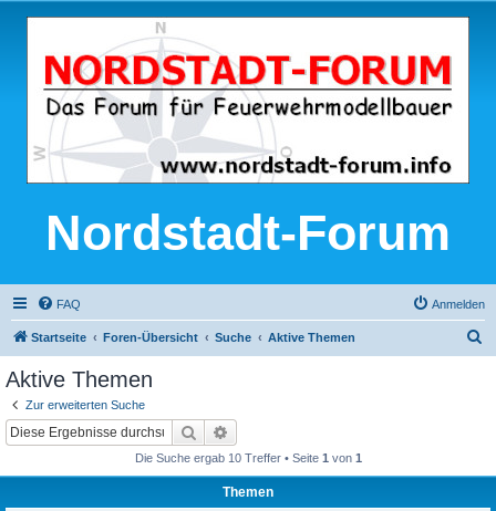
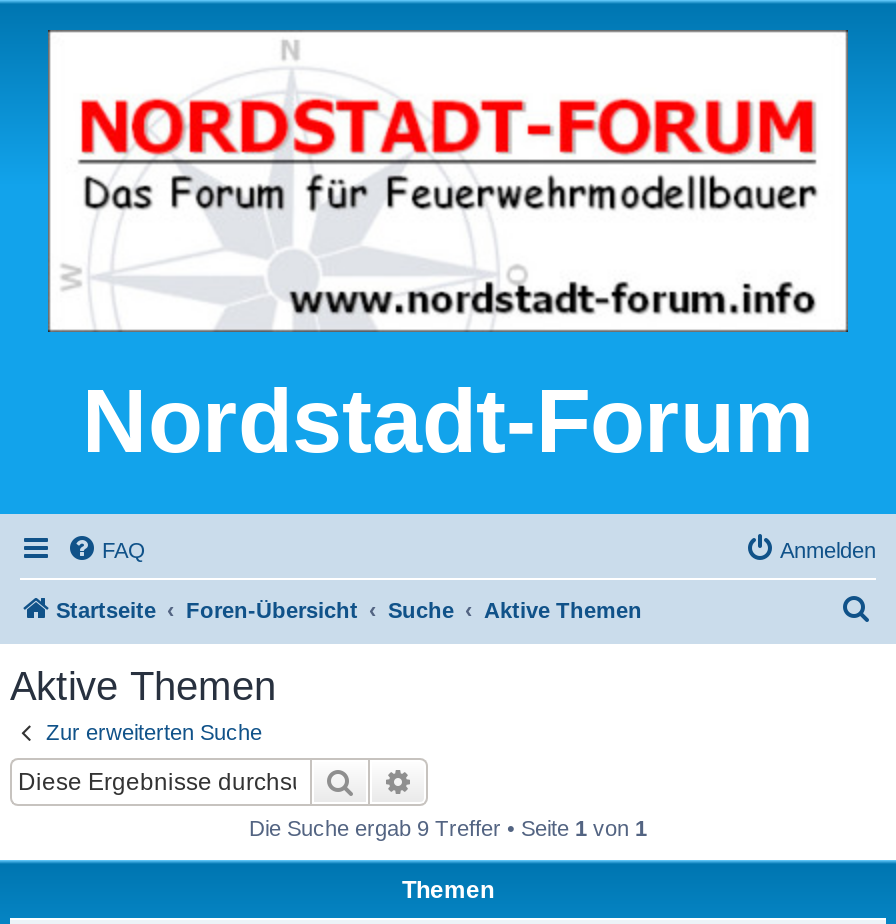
- Die Suche ergab 10 Treffer • Seite 1 von 1
+ Die Suche ergab 9 Treffer • Seite 1 von 1
